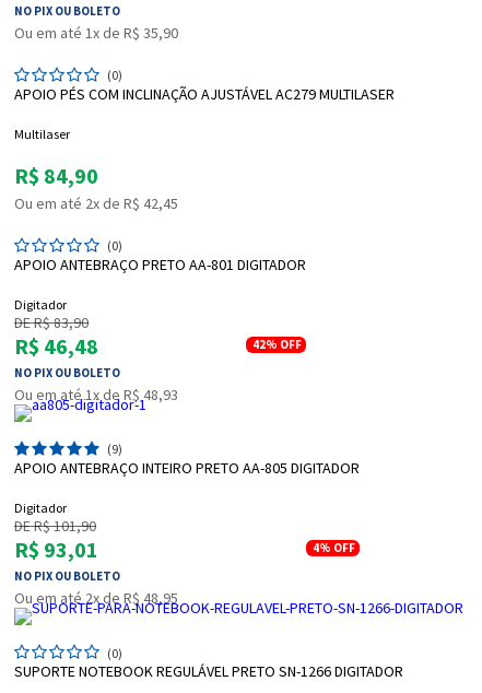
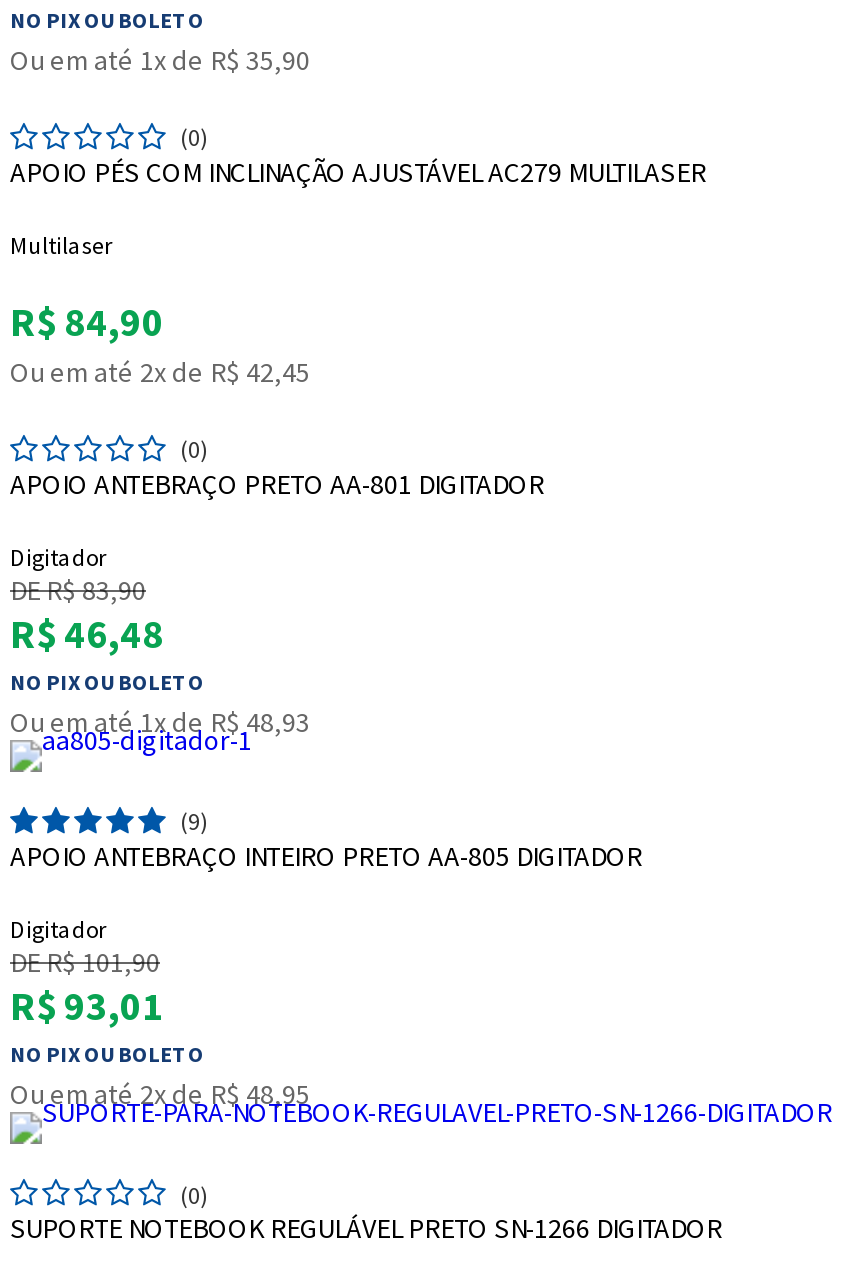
- 42%OFF

- 4%OFF
